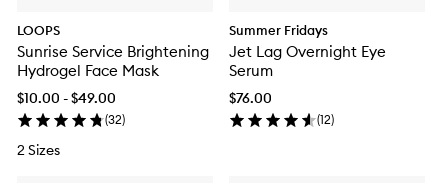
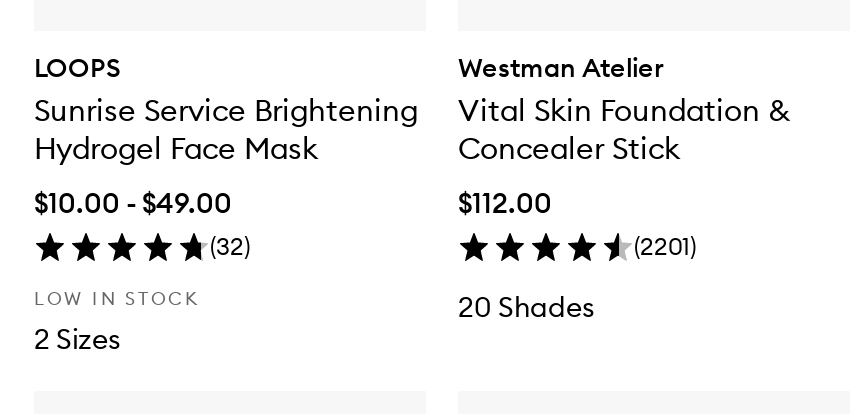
- Summer Fridays
- Jet Lag Overnight Eye
- Serum
- $76.00
- (12)
+ Westman Atelier
+ Vital Skin Foundation &
+ Concealer Stick
+ $112.00
+ (2201)
+ 20 Shades

+ LOW IN STOCK
